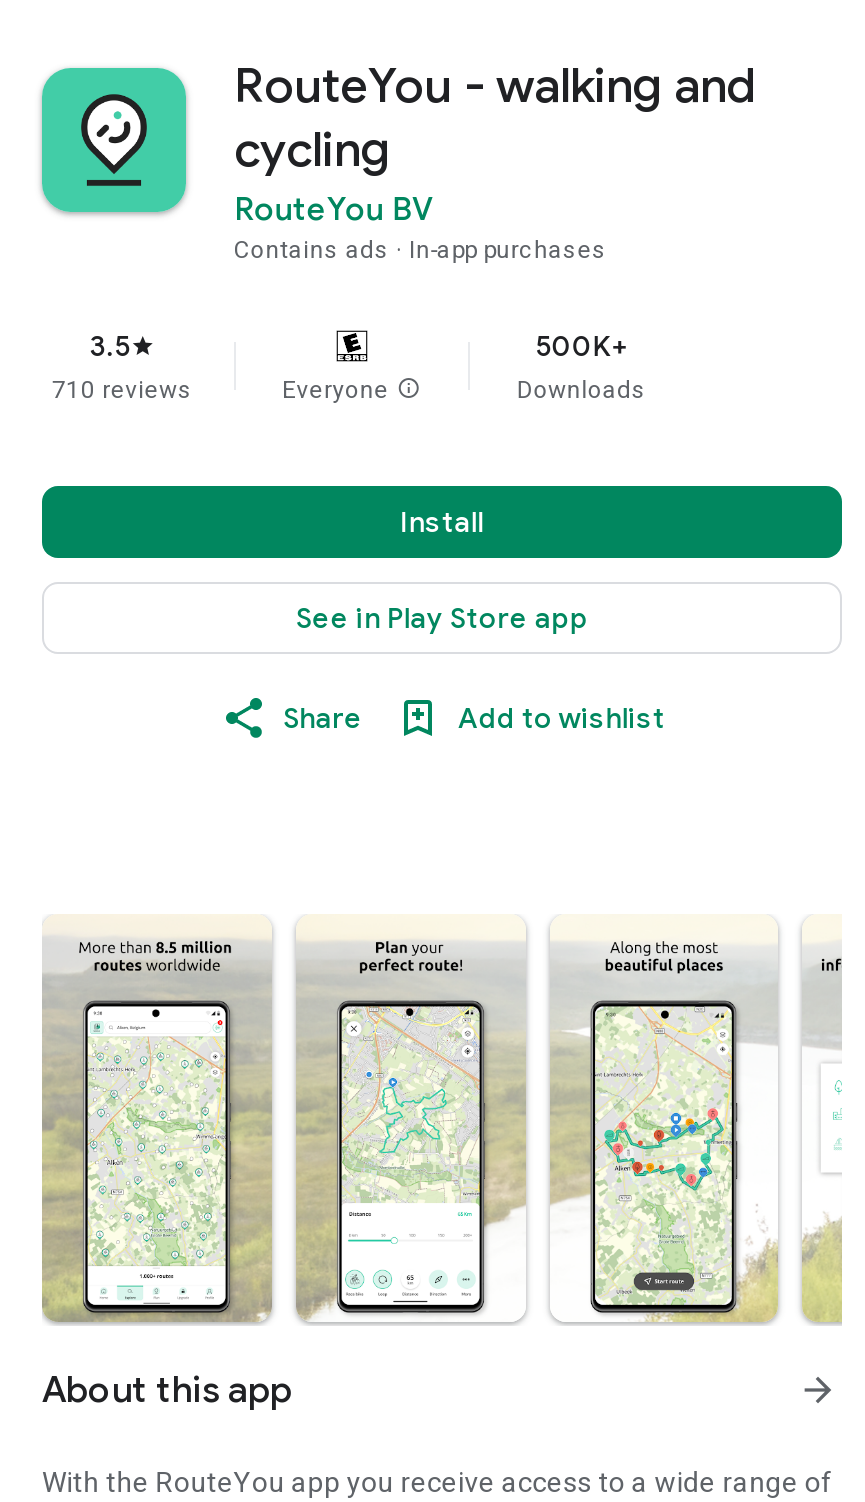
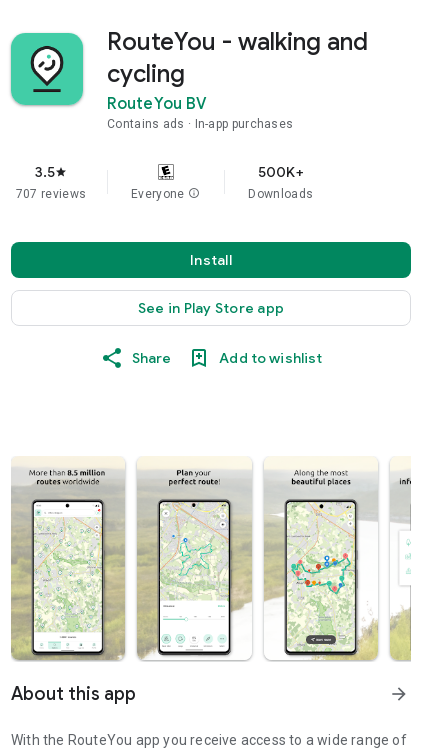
- 710 reviews
+ 707 reviews
